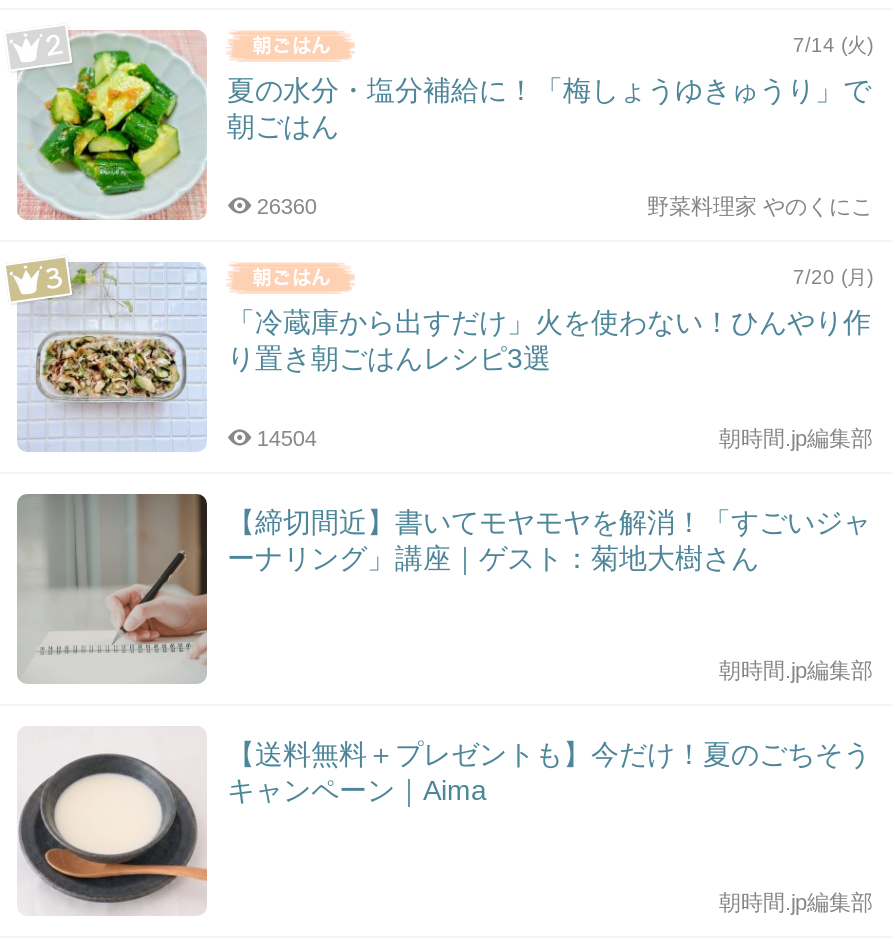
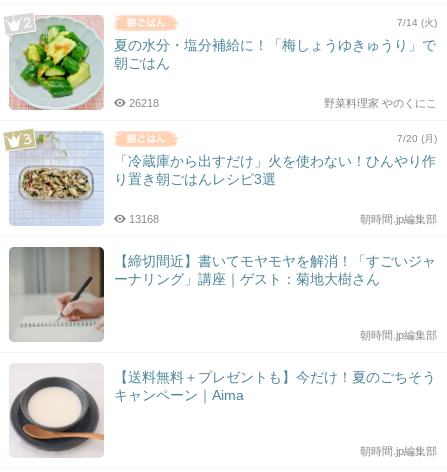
- 26360
+ 26218

- 14504
+ 13168
